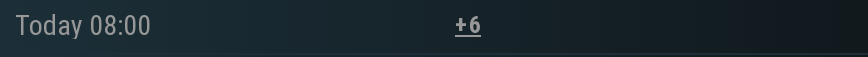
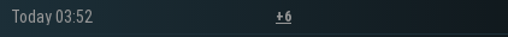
- Today 08:00
+ Today 03:52
